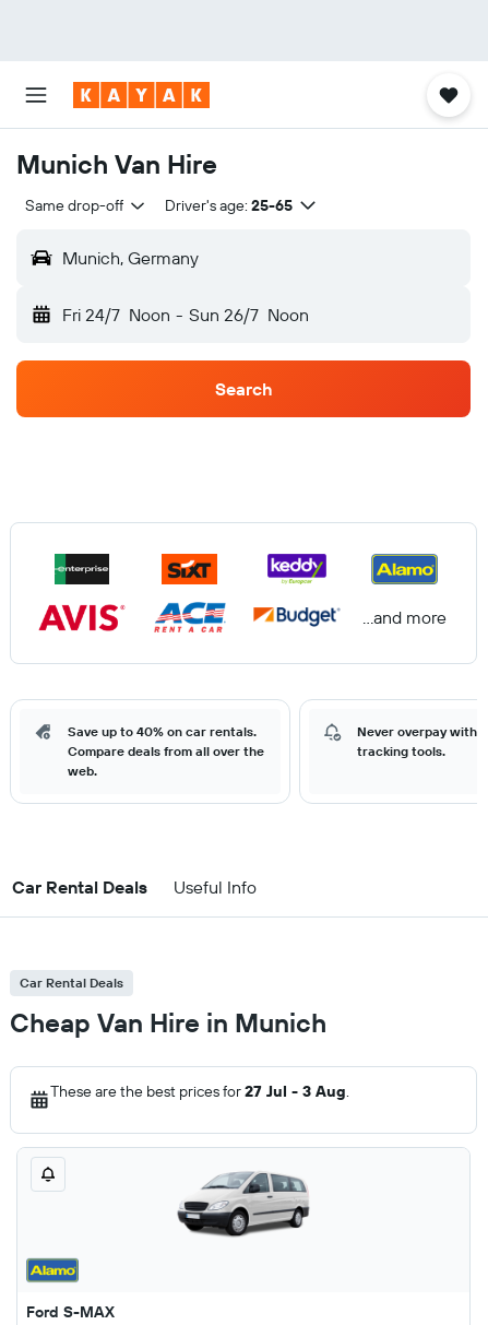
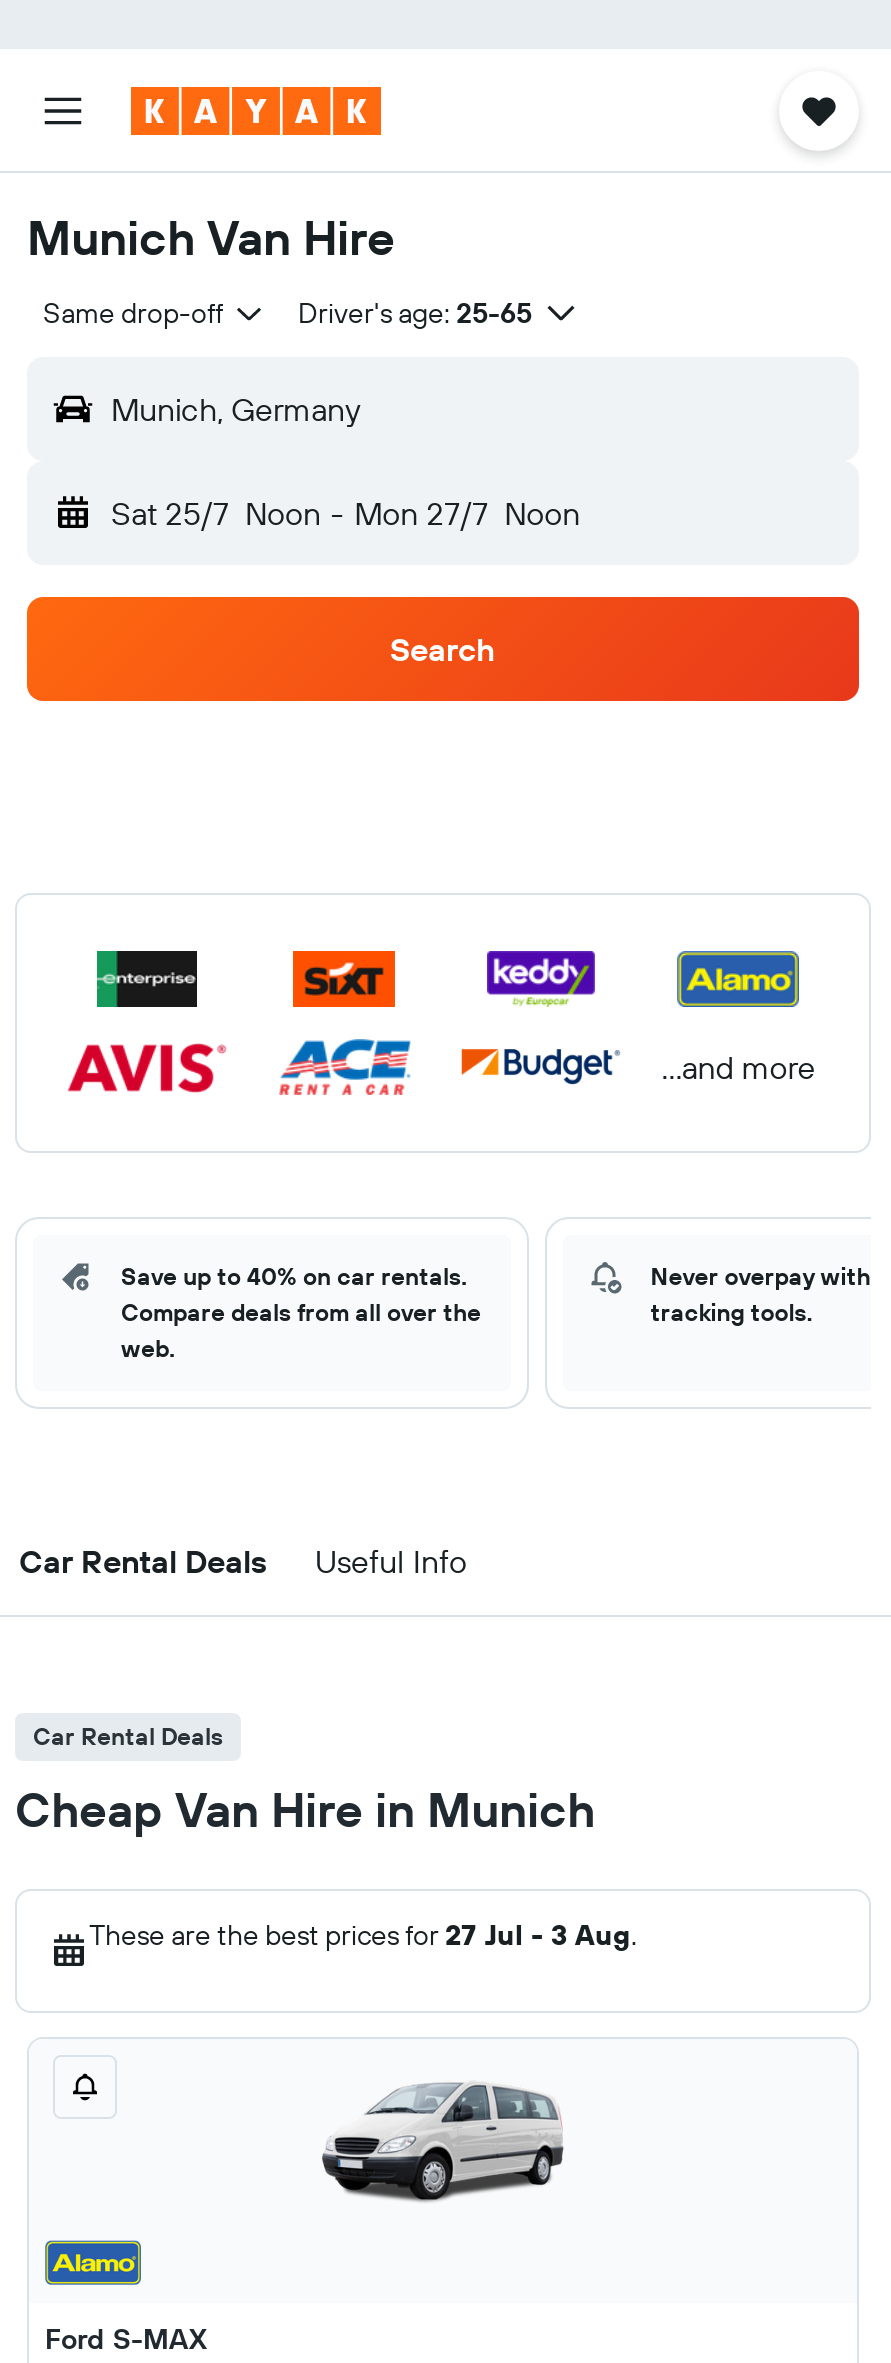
- Fri 24/7 Noon - Sun 26/7 Noon
+ Sat 25/7 Noon - Mon 27/7 Noon
